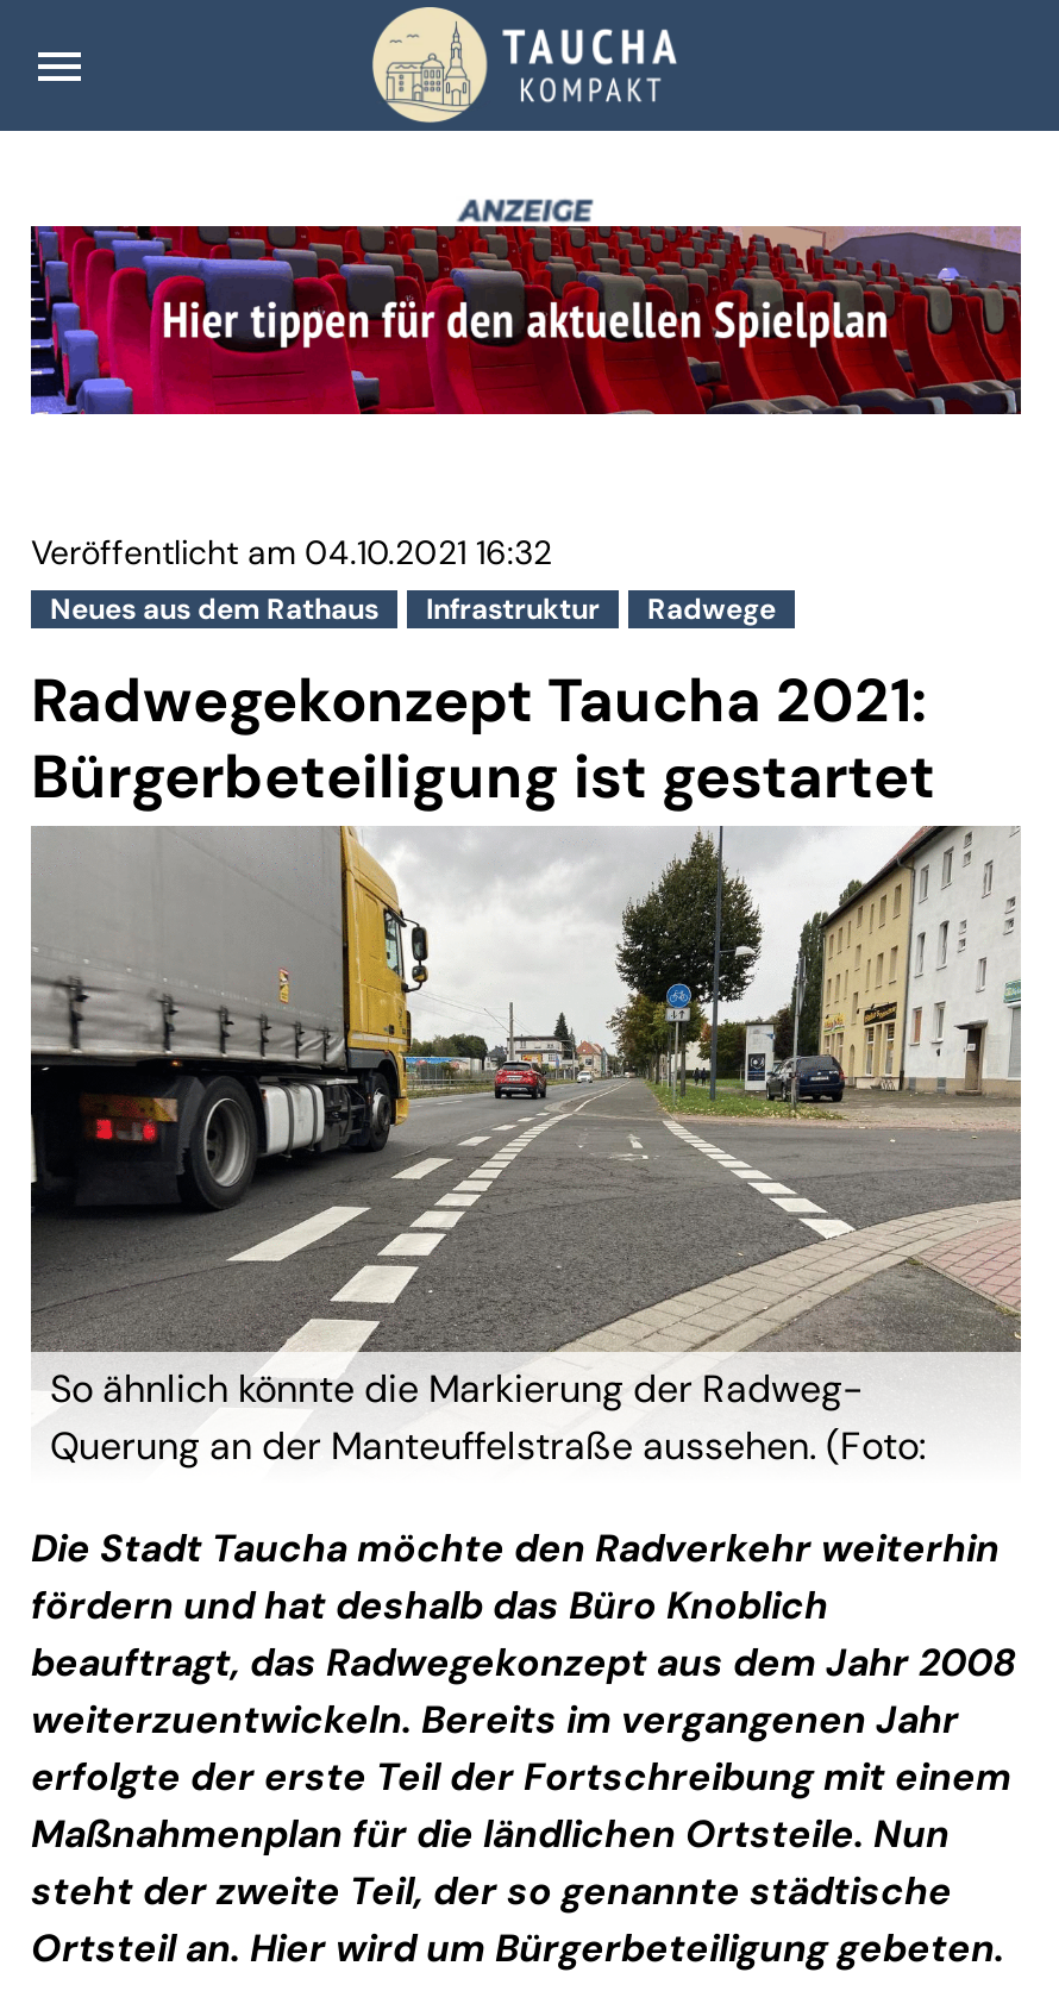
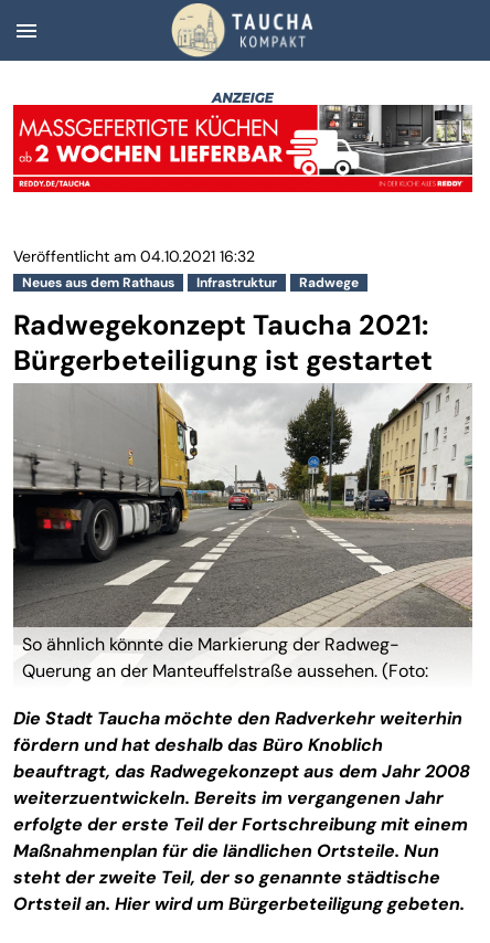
- [image]
+ [image]
